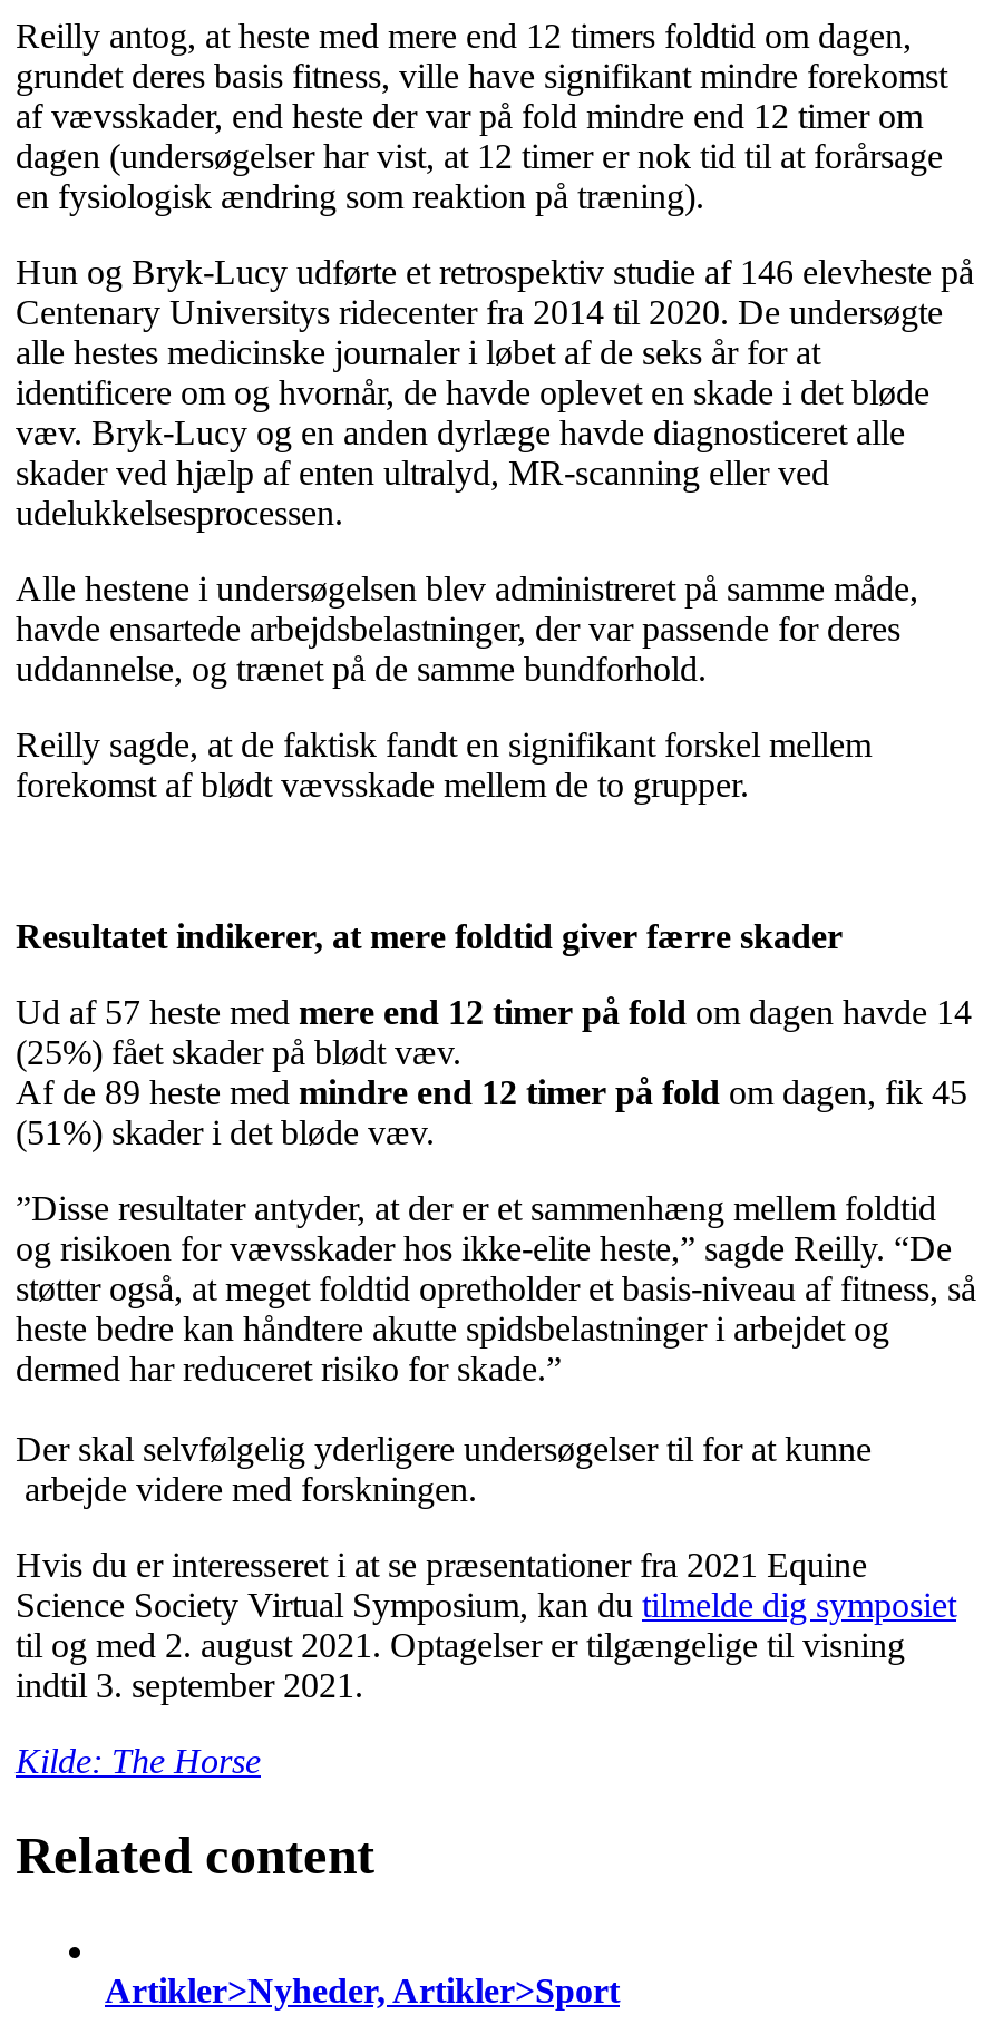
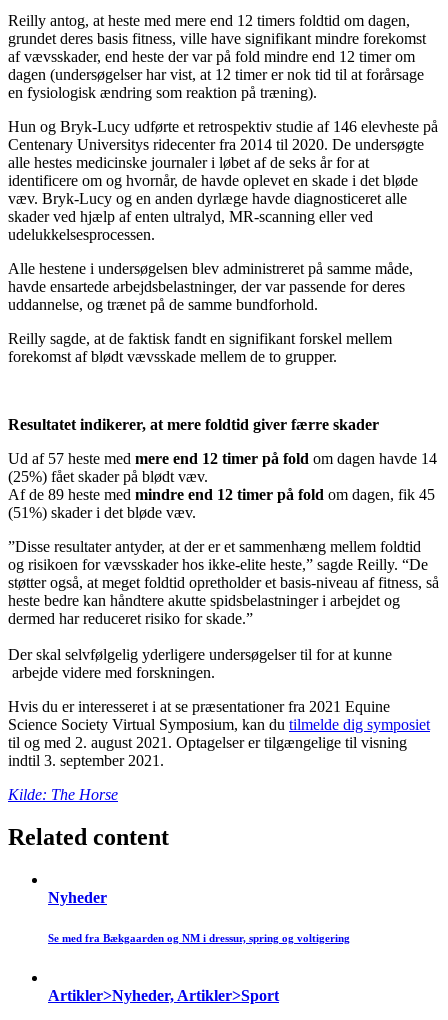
+ Nyheder
+ Se med fra Bækgaarden og NM i dressur, spring og voltigering
